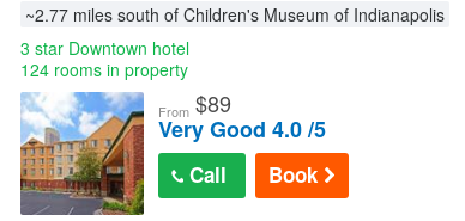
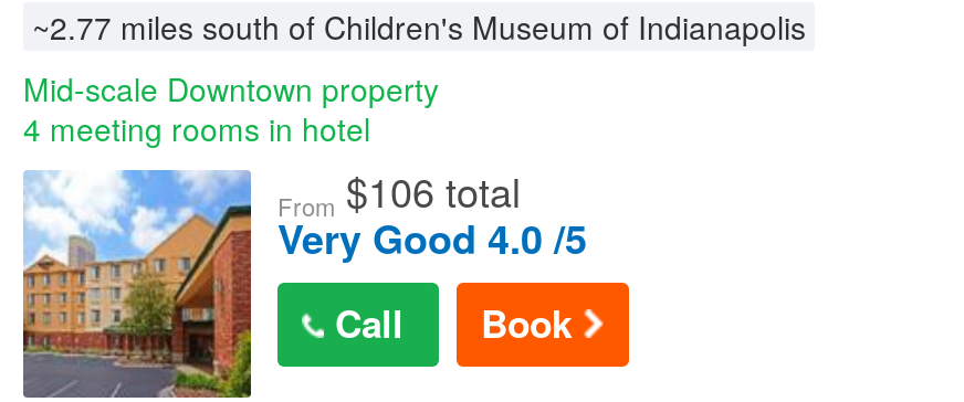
- 3 star Downtown hotel
- 124 rooms in property
- From $89
+ Mid-scale Downtown property
+ 4 meeting rooms in hotel
+ From $106 total
